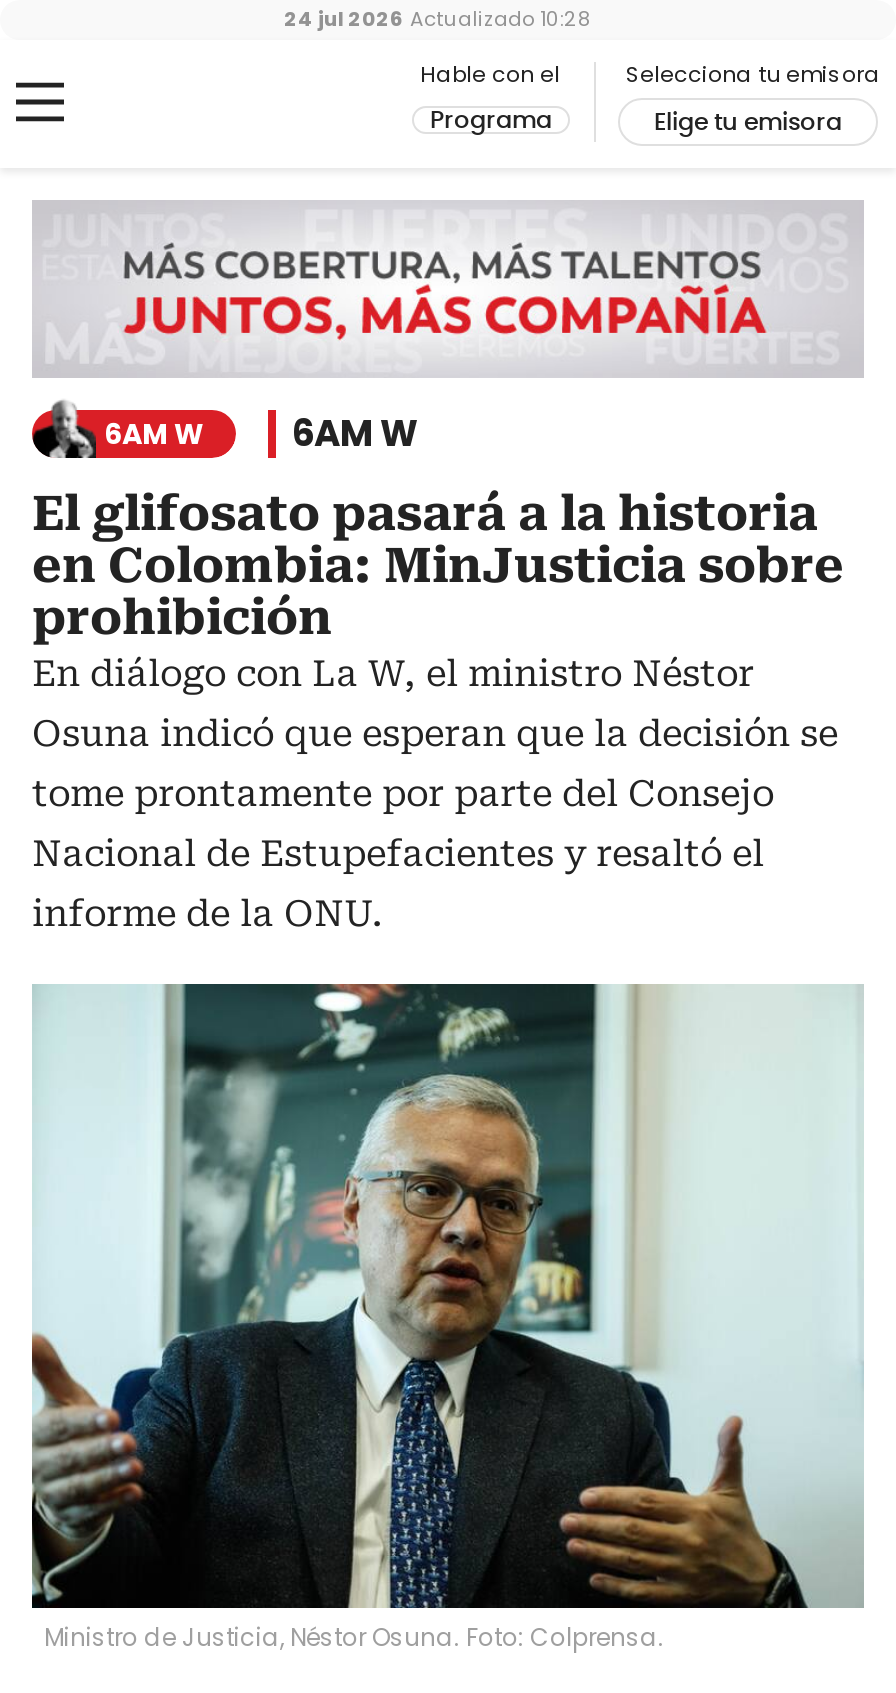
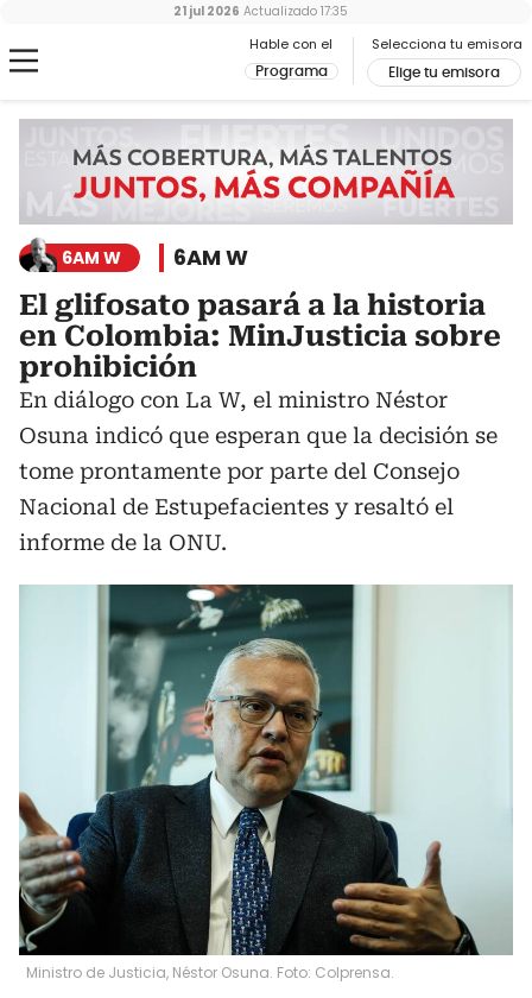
- 24 jul 2026 Actualizado 10:28
+ 21 jul 2026 Actualizado 17:35
